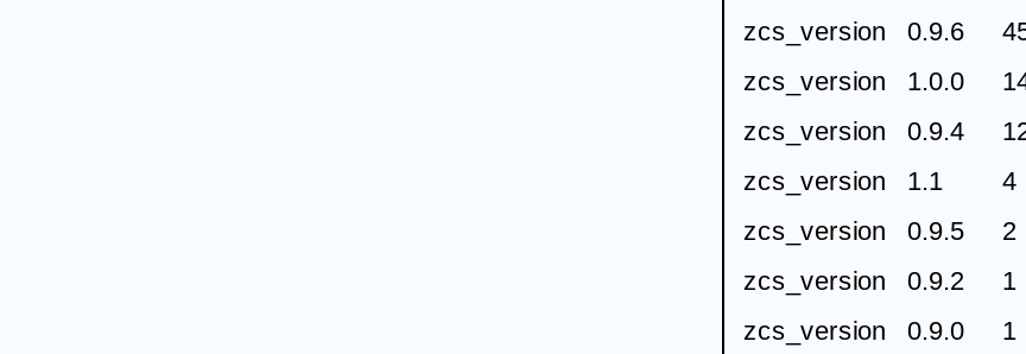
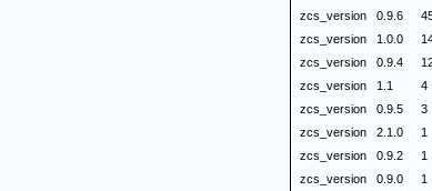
- 2
+ 3
+ zcs_version
+ 2.1.0
+ 1
